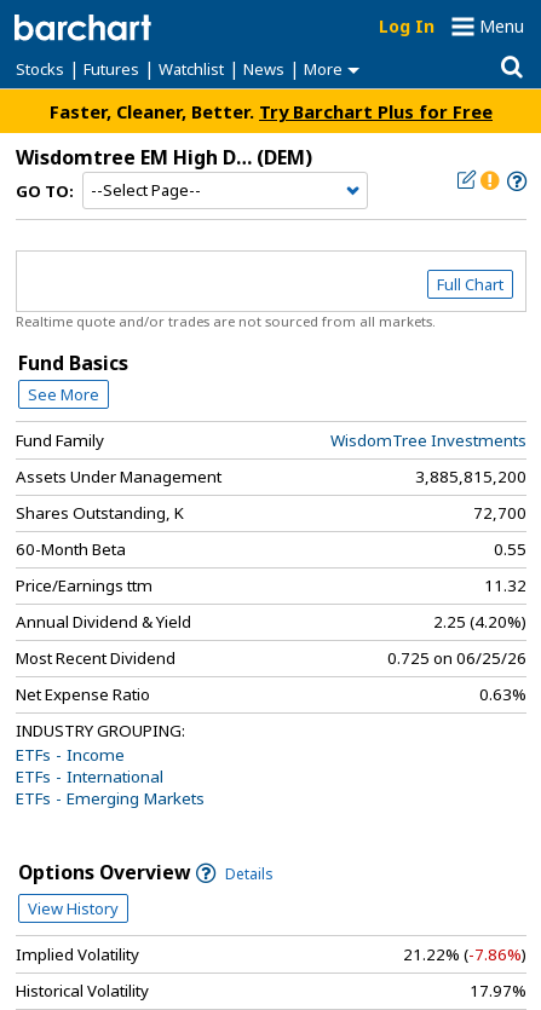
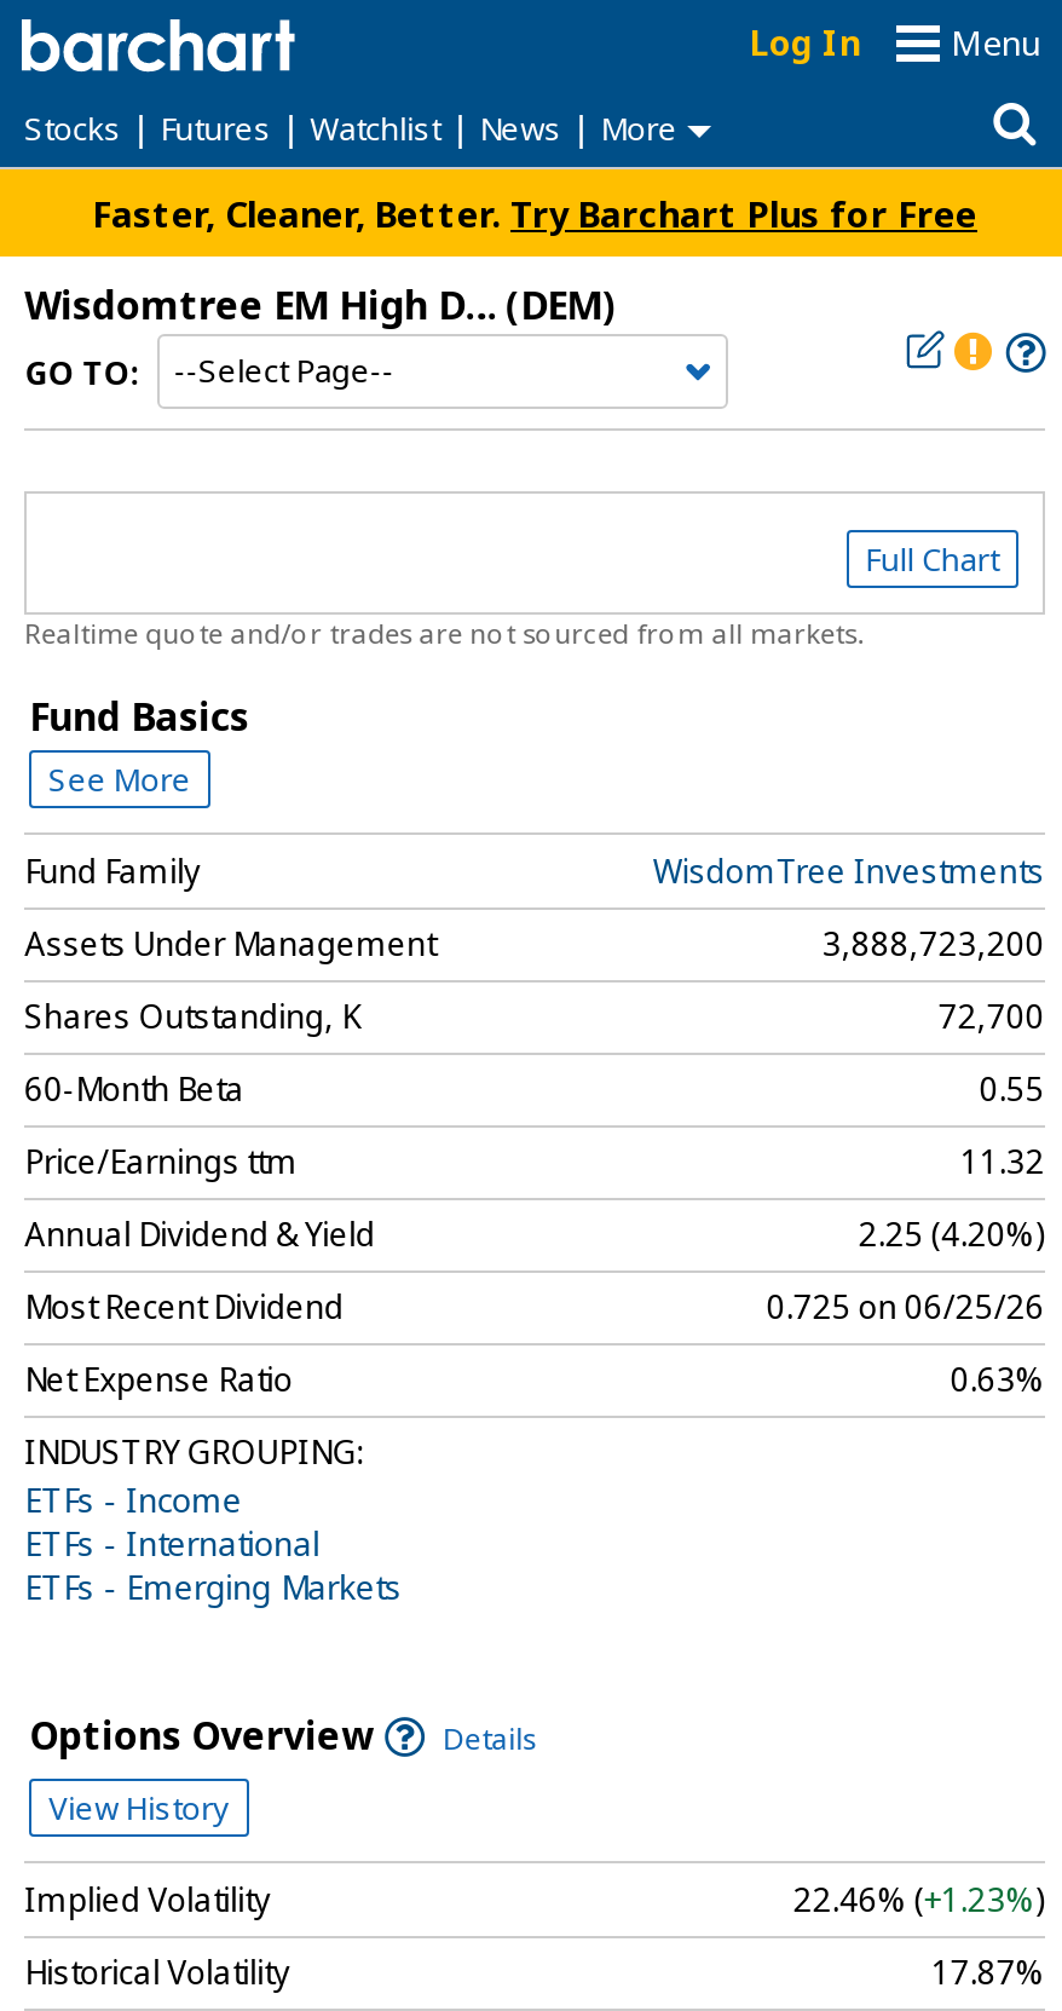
- 3,885,815,200
+ 3,888,723,200

- 21.22% (-7.86%)
+ 22.46% (+1.23%)

- 17.97%
+ 17.87%
